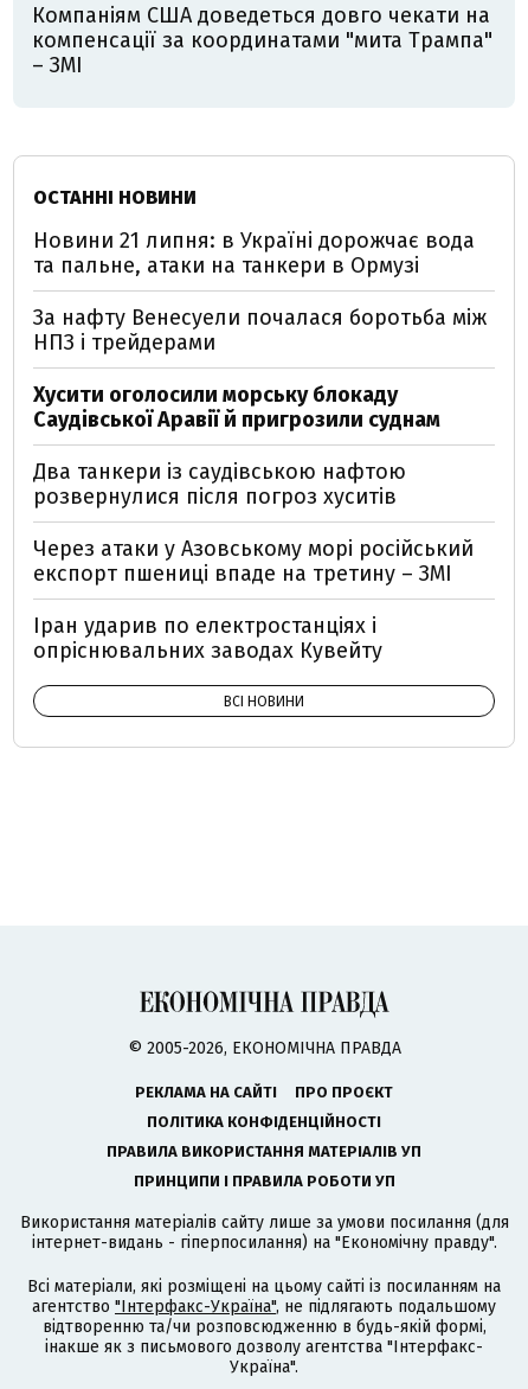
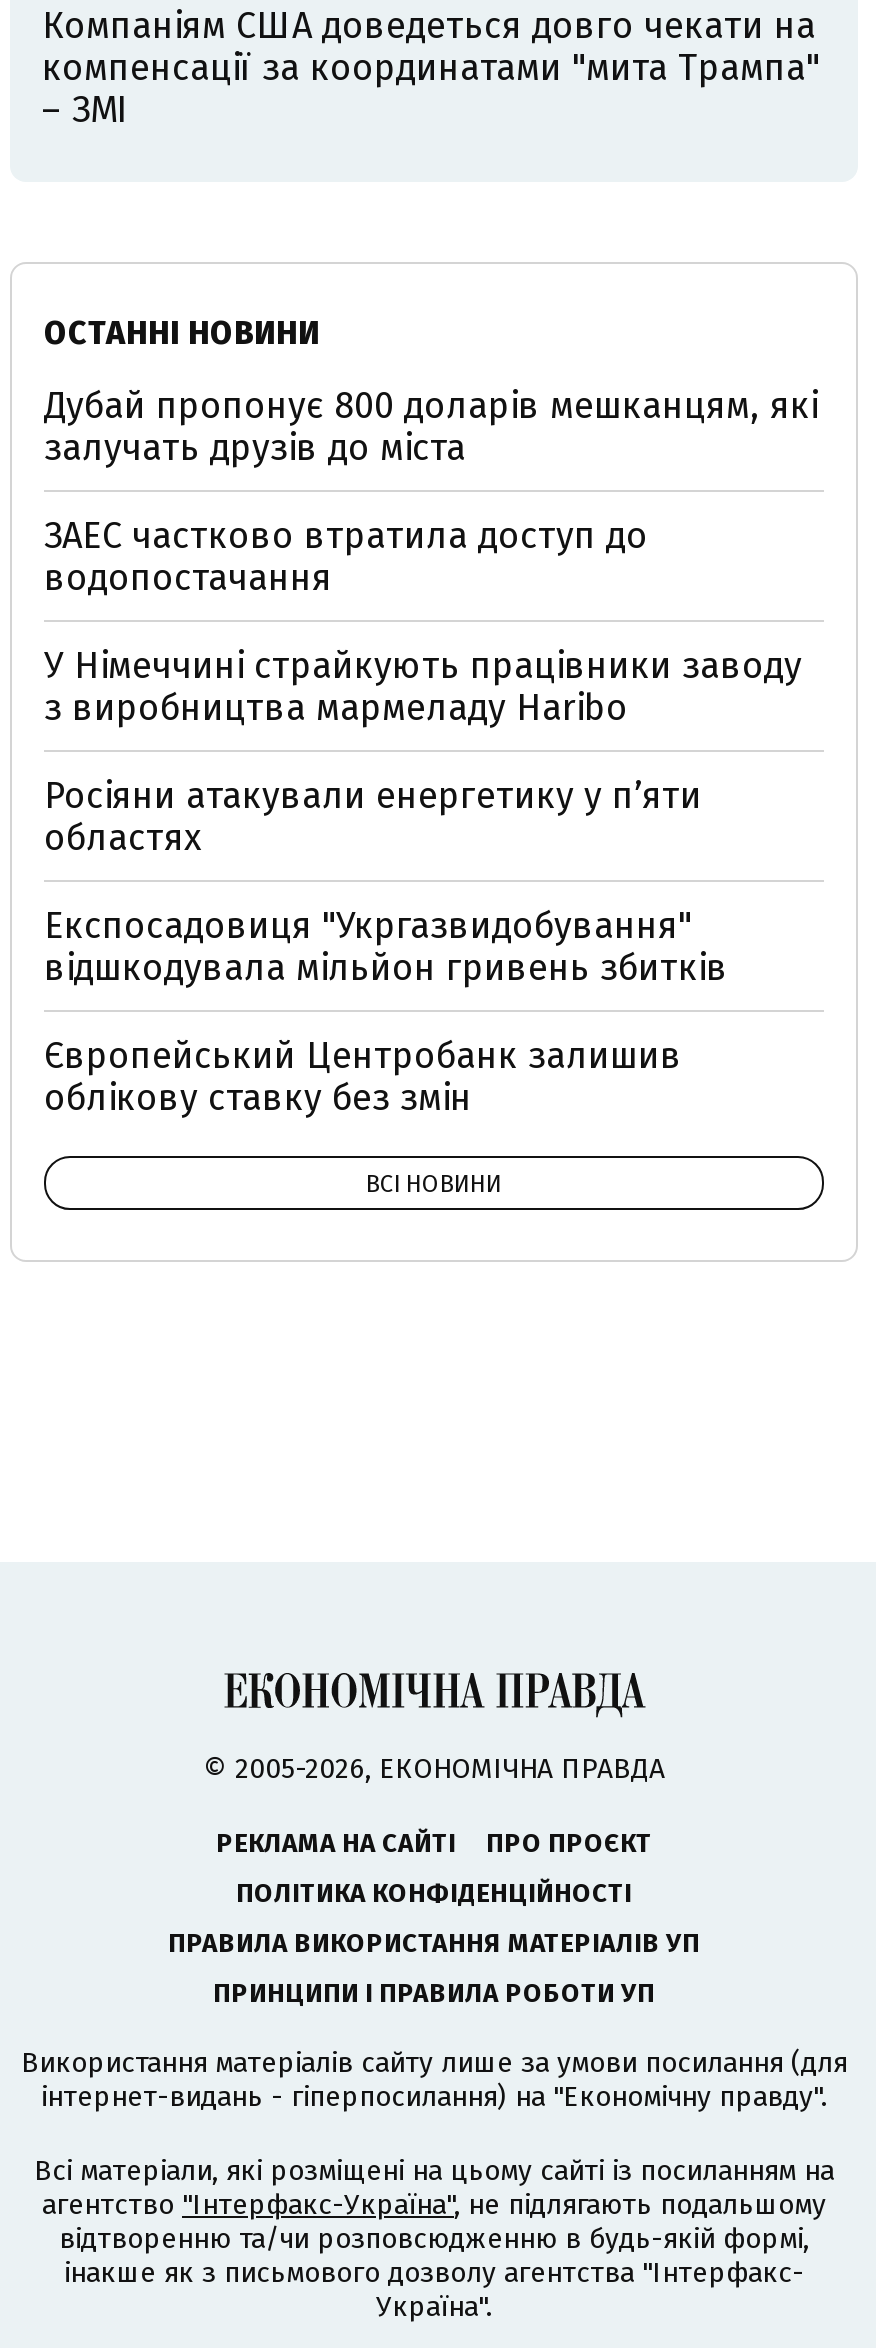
- Новини 21 липня: в Україні дорожчає вода
- та пальне, атаки на танкери в Ормузі
+ Дубай пропонує 800 доларів мешканцям, які
+ залучать друзів до міста

- За нафту Венесуели почалася боротьба між
- НПЗ і трейдерами
+ ЗАЕС частково втратила доступ до
+ водопостачання

- Хусити оголосили морську блокаду
- Саудівської Аравії й пригрозили суднам
+ У Німеччині страйкують працівники заводу
+ з виробництва мармеладу Haribo

- Два танкери із саудівською нафтою
- розвернулися після погроз хуситів
+ Росіяни атакували енергетику у пʼяти
+ областях

- Через атаки у Азовському морі російський
- експорт пшениці впаде на третину – ЗМІ
+ Експосадовиця "Укргазвидобування"
+ відшкодувала мільйон гривень збитків

- Іран ударив по електростанціях і
- опріснювальних заводах Кувейту
+ Європейський Центробанк залишив
+ облікову ставку без змін
